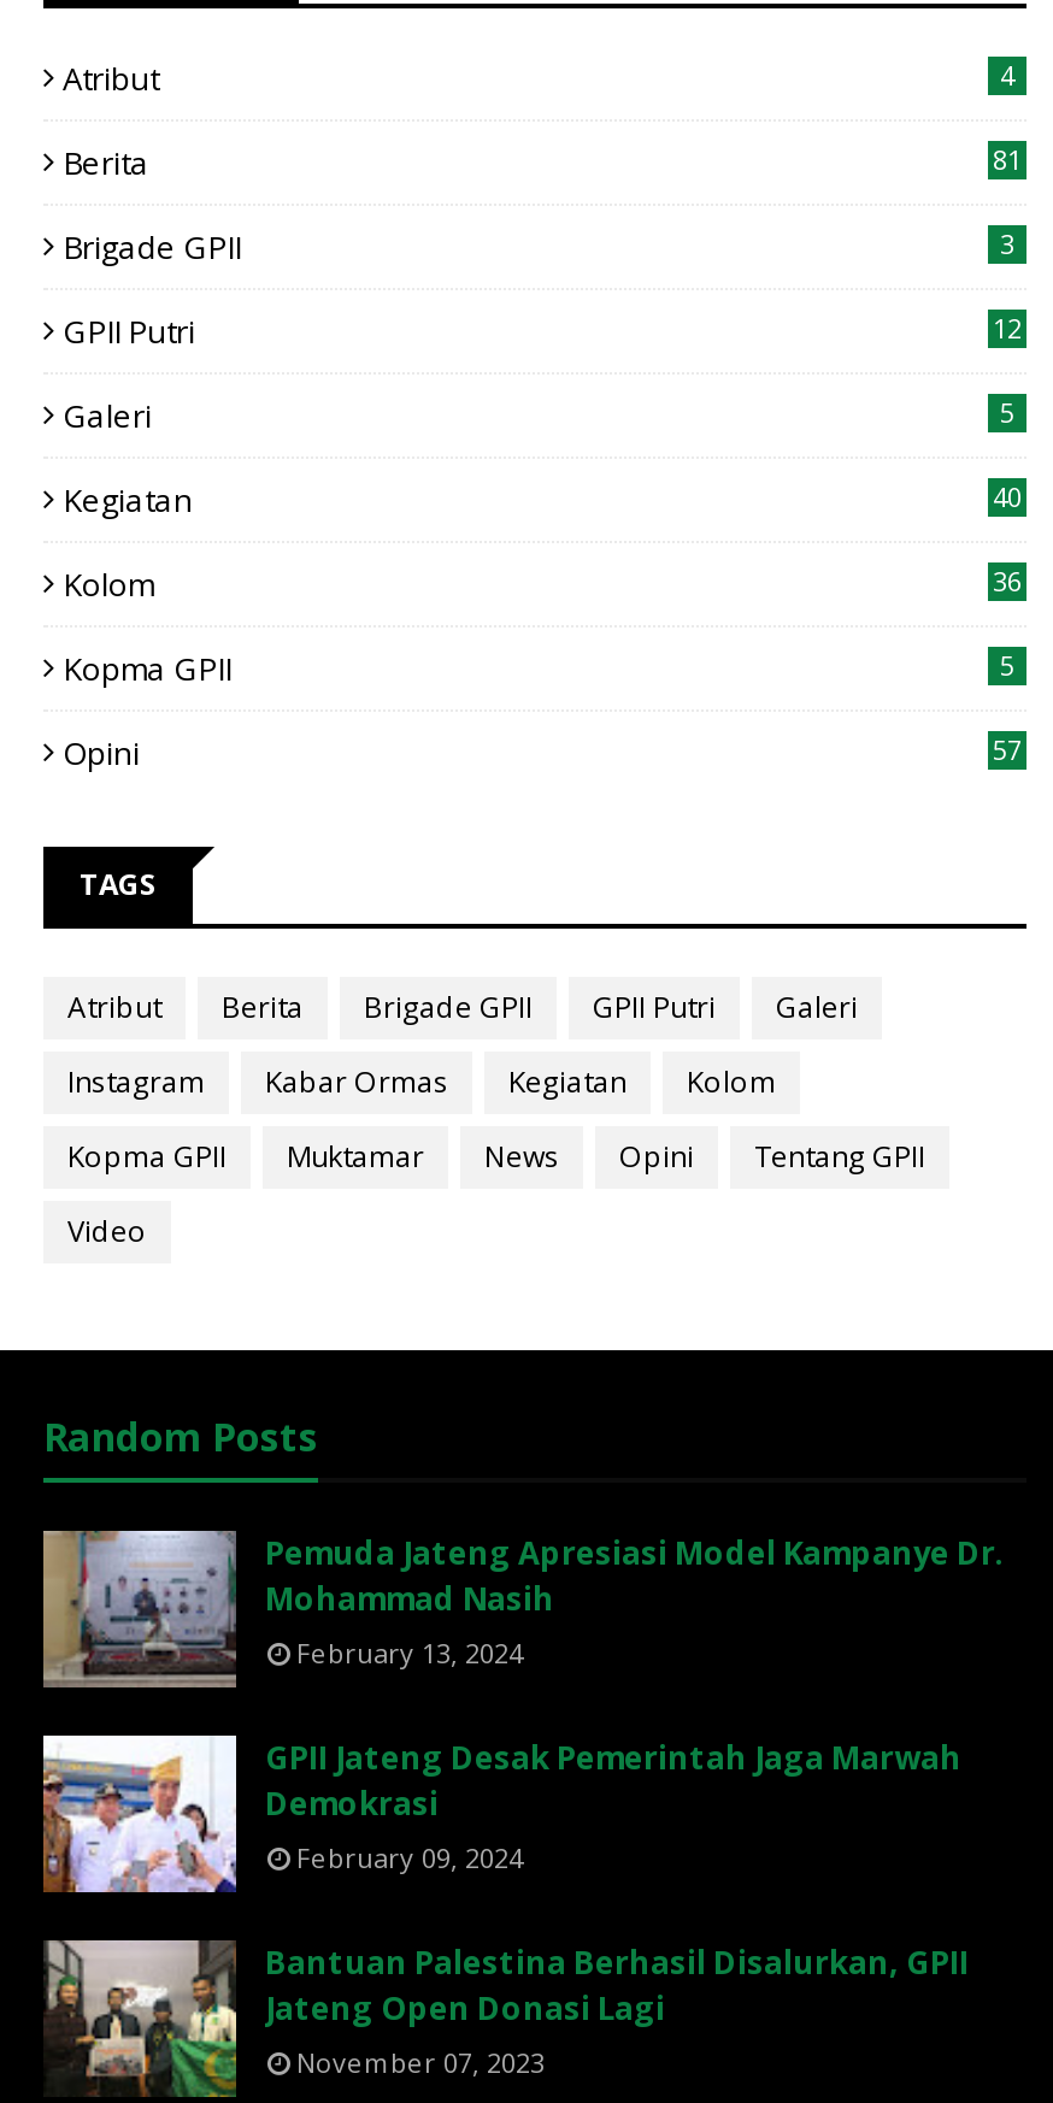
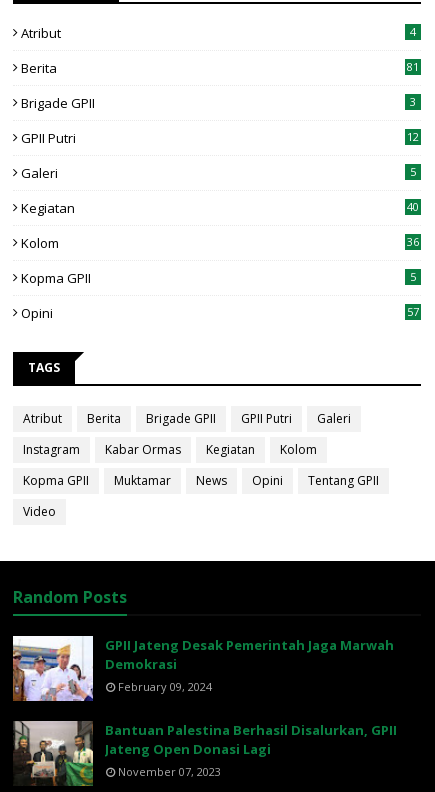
- [image]
- Pemuda Jateng Apresiasi Model Kampanye Dr.
- Mohammad Nasih
- February 13, 2024
